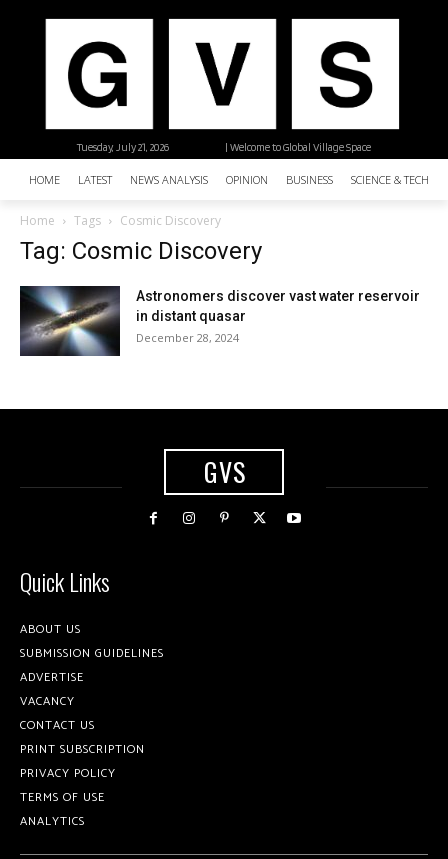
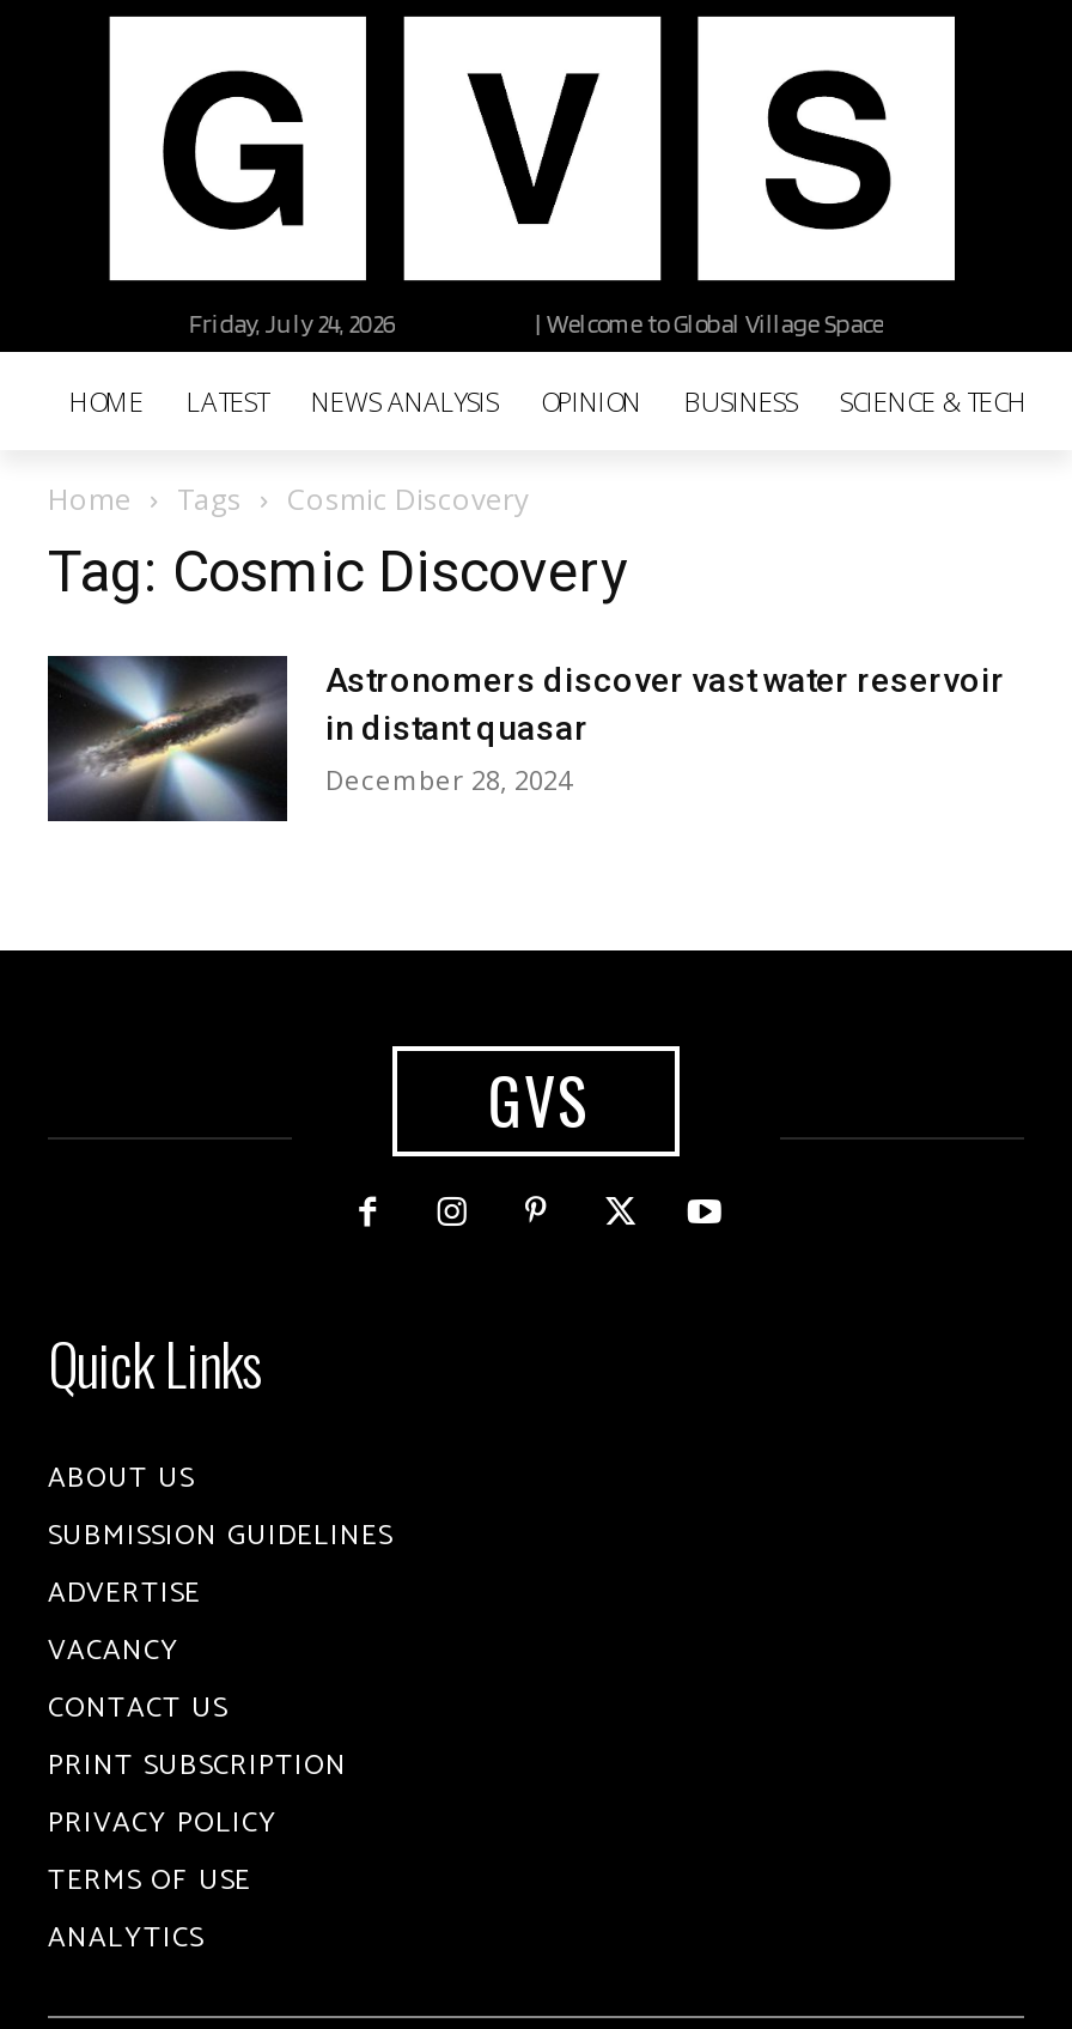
- Tuesday, July 21, 2026
+ Friday, July 24, 2026
